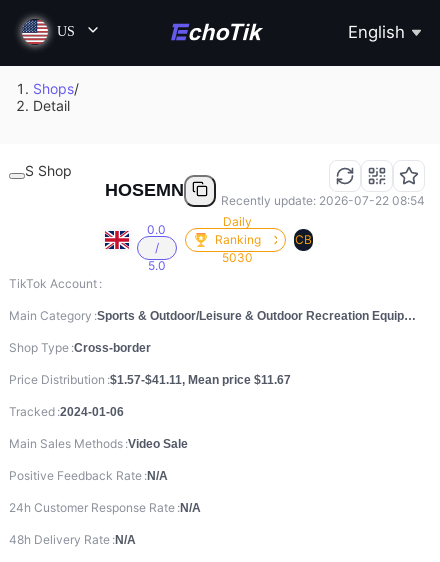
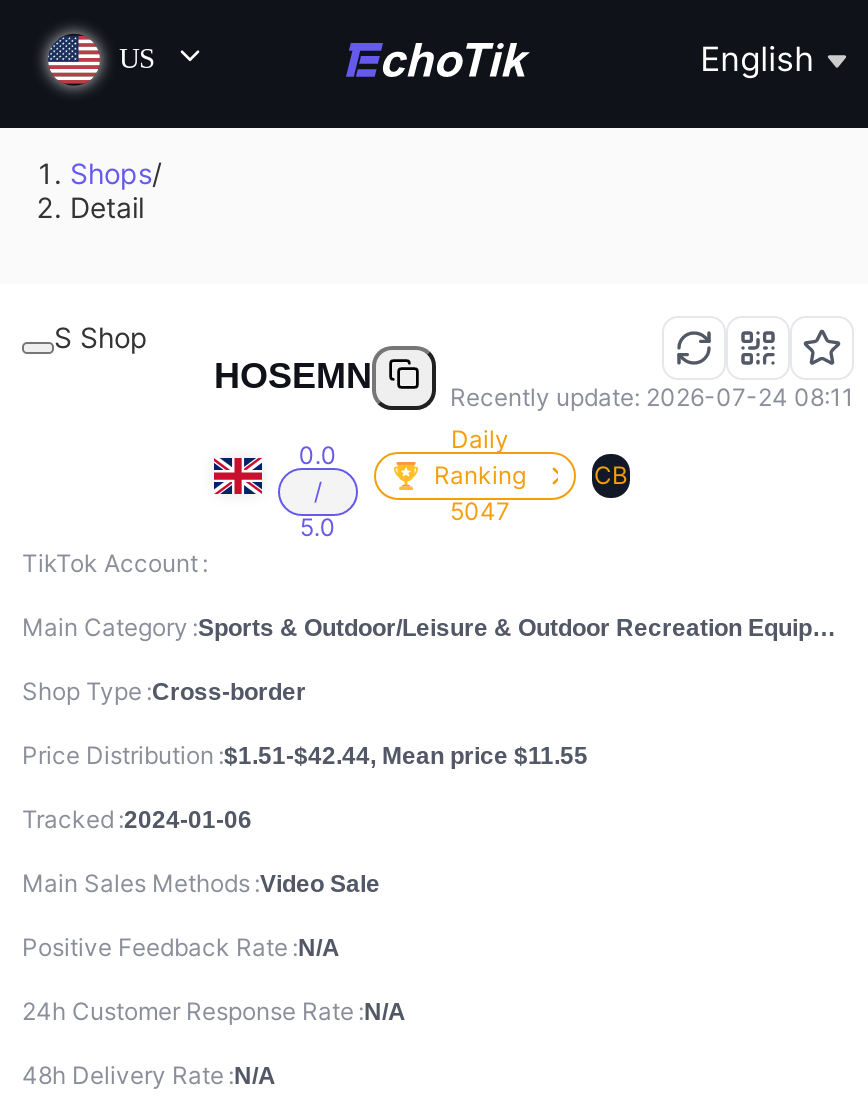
- Recently update: 2026-07-22 08:54
+ Recently update: 2026-07-24 08:11

- 5030
+ 5047

- Price Distribution $1.57-$41.11, Mean price $11.67
+ Price Distribution $1.51-$42.44, Mean price $11.55
